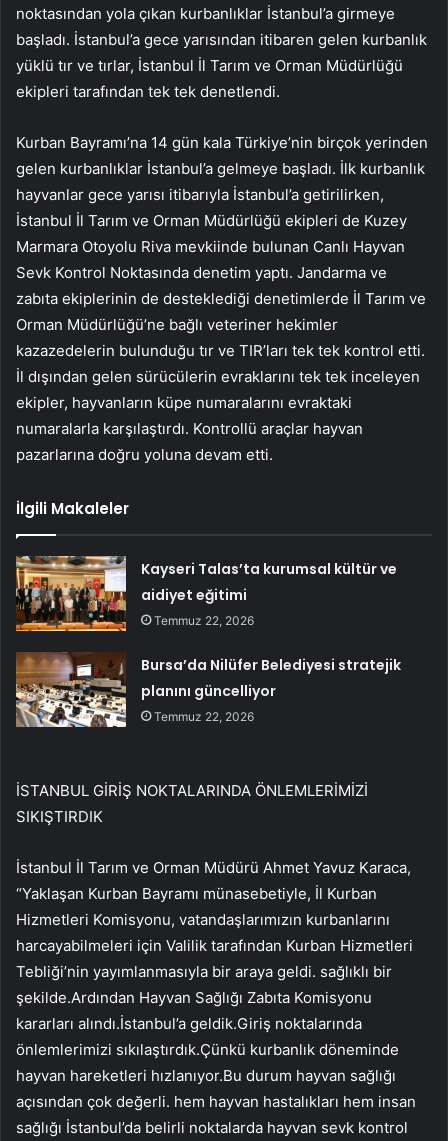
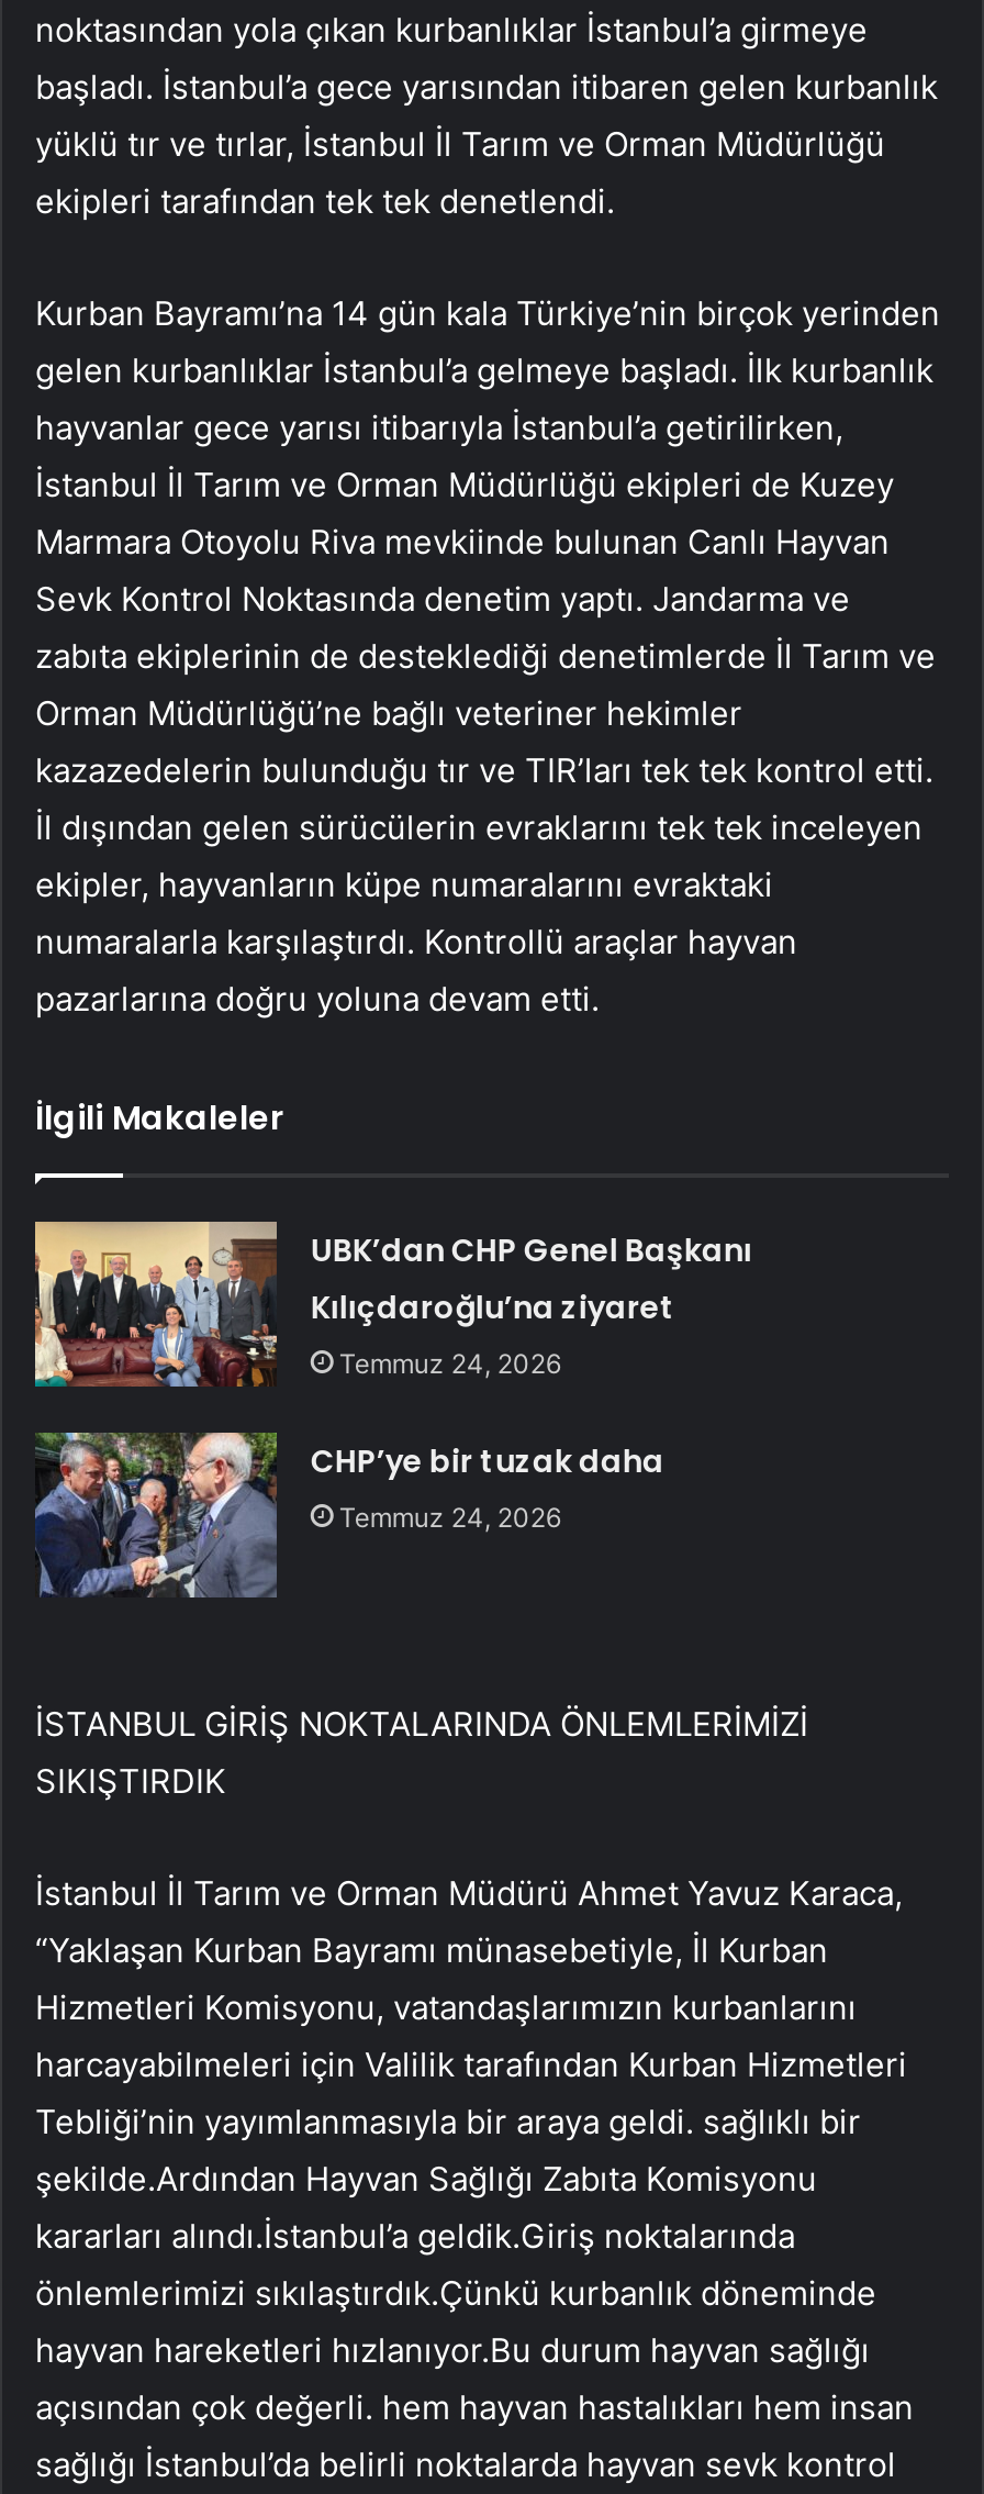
- [image]
- Kayseri Talas’ta kurumsal kültür ve
- aidiyet eğitimi
- Temmuz 22, 2026
+ [image]
+ UBK’dan CHP Genel Başkanı
+ Kılıçdaroğlu’na ziyaret
+ Temmuz 24, 2026

- [image]
- Bursa’da Nilüfer Belediyesi stratejik
- planını güncelliyor
- Temmuz 22, 2026
+ [image]
+ CHP’ye bir tuzak daha
+ Temmuz 24, 2026
